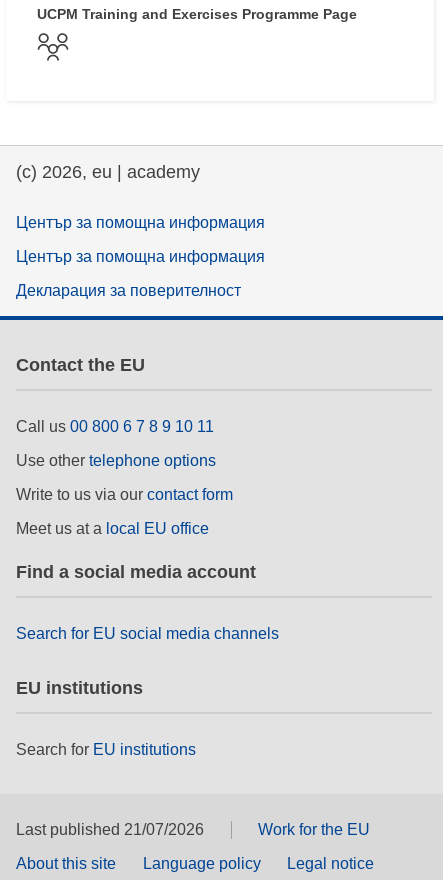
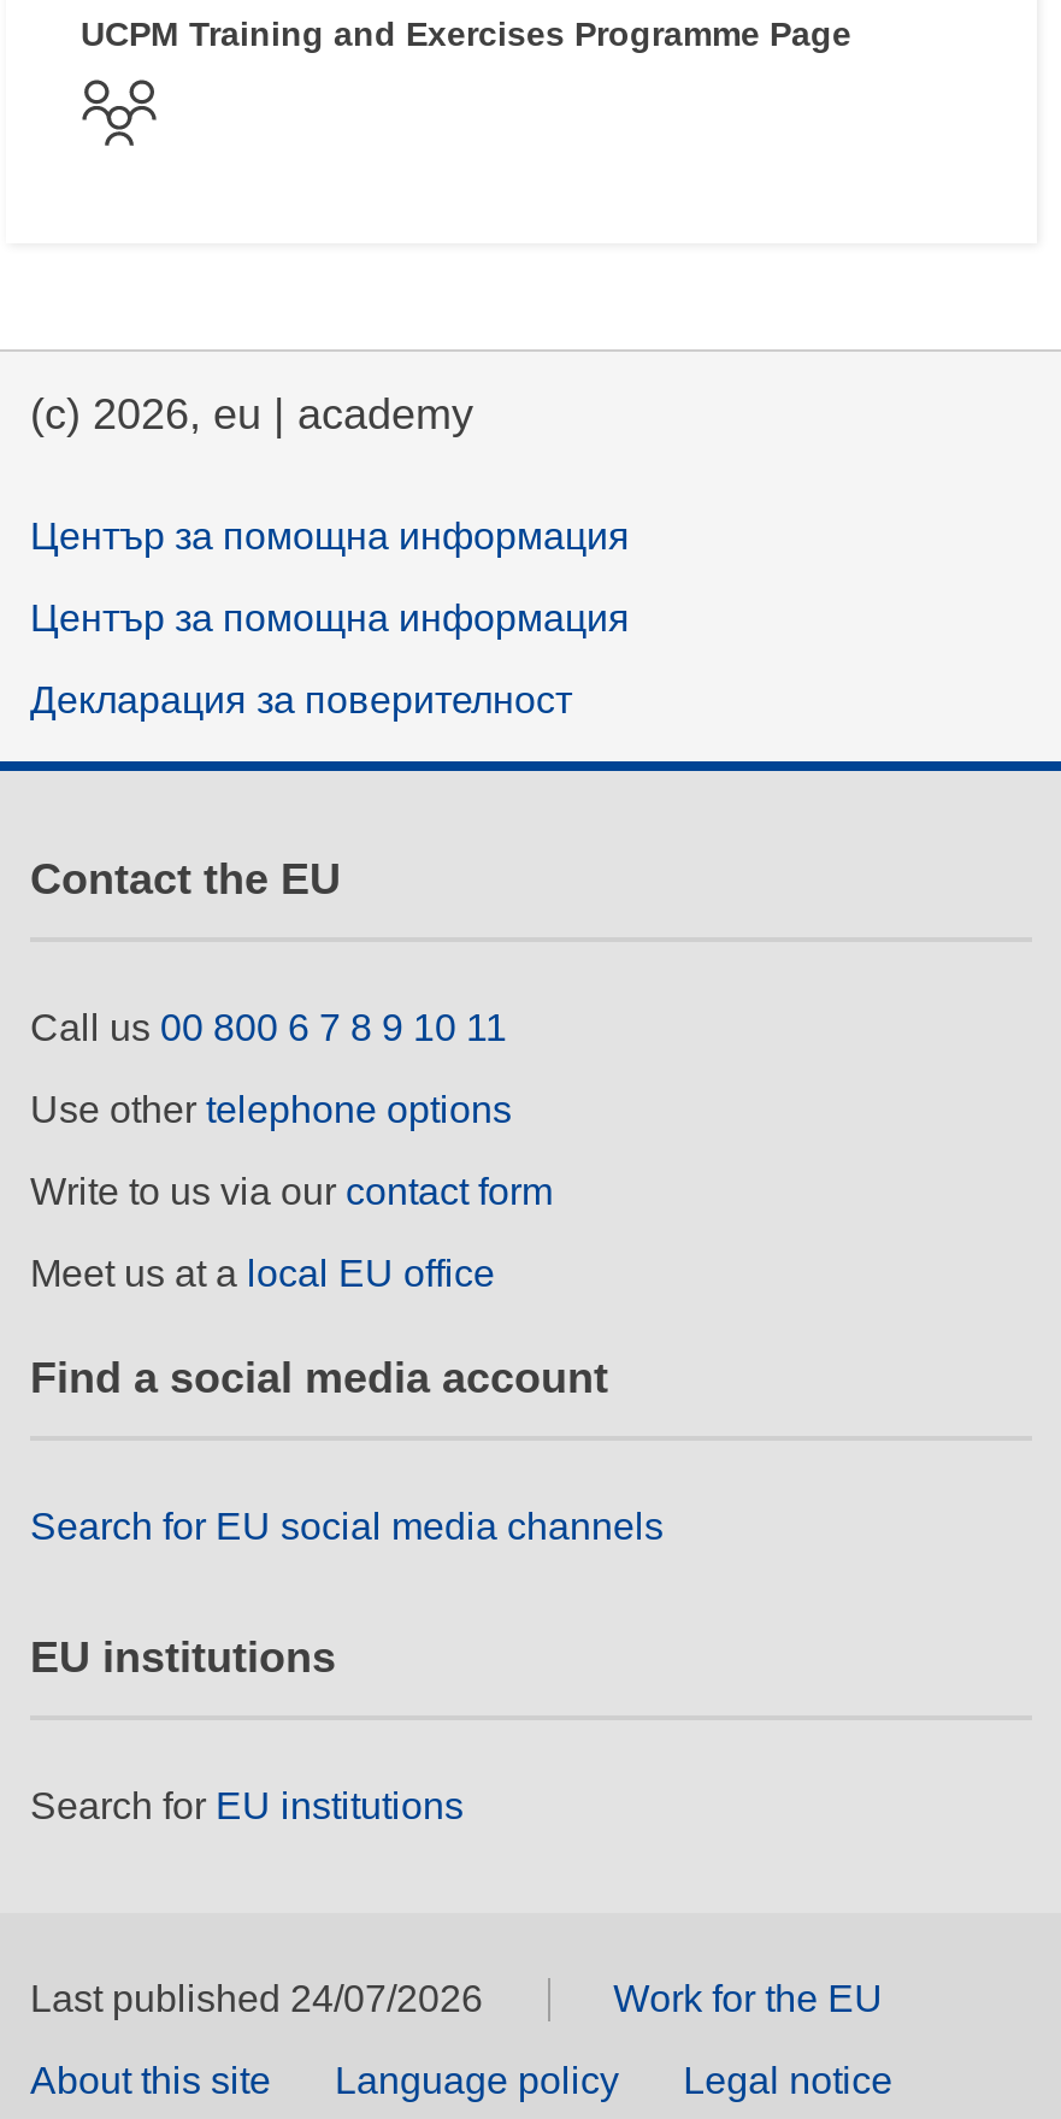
- Last published 21/07/2026
+ Last published 24/07/2026
